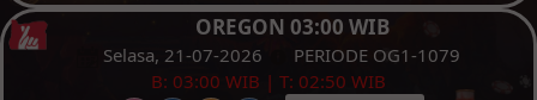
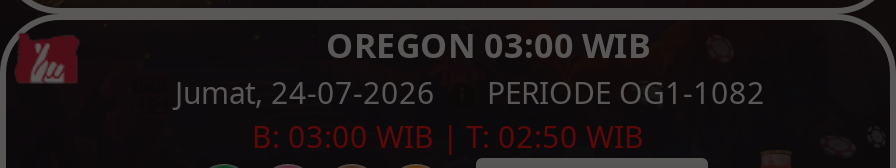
- Selasa, 21-07-2026
- PERIODE OG1-1079
+ Jumat, 24-07-2026
+ PERIODE OG1-1082
